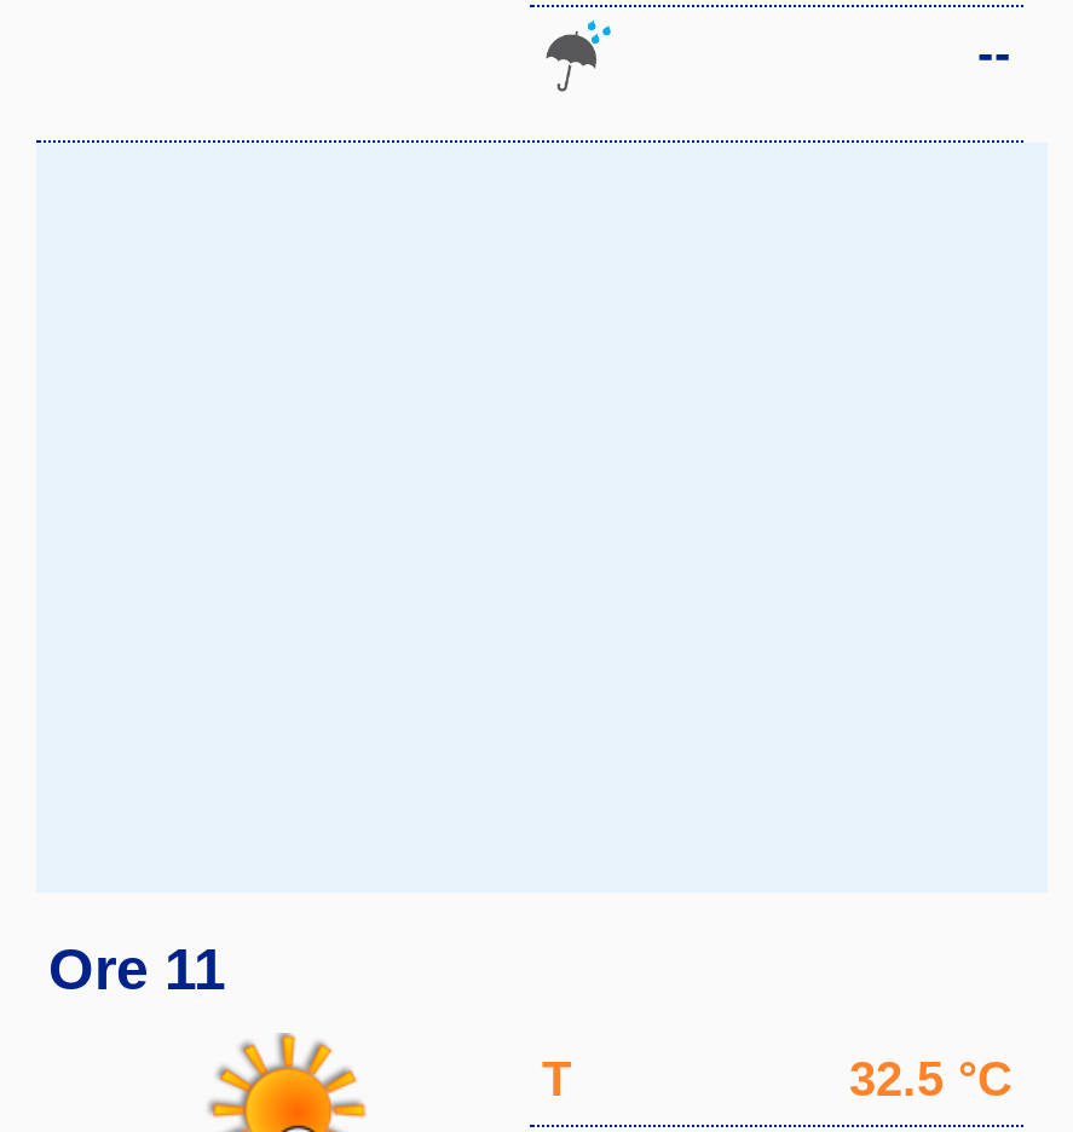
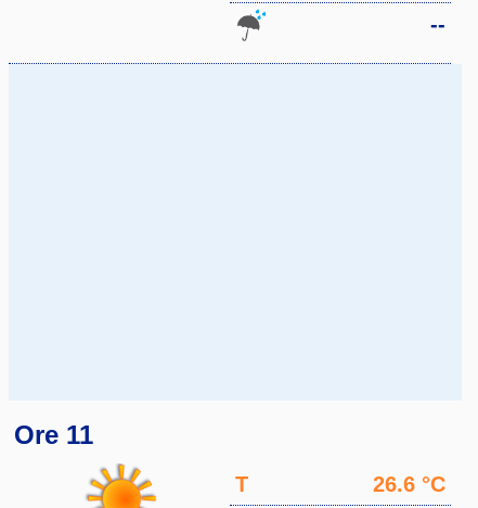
- 32.5 °C
+ 26.6 °C
